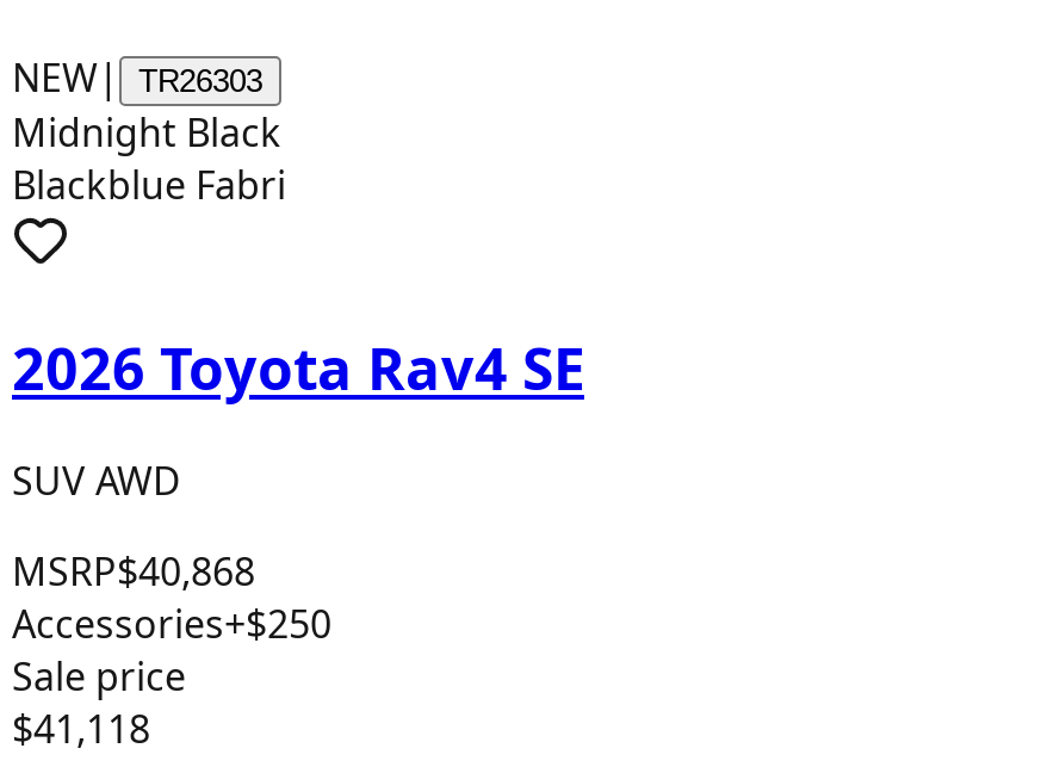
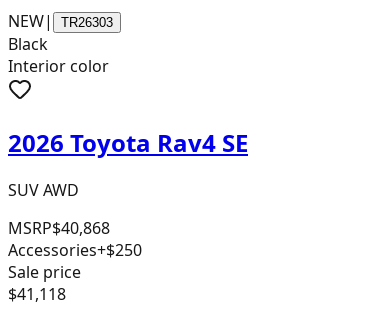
- Midnight Black
- Blackblue Fabri
+ Black
+ Interior color
